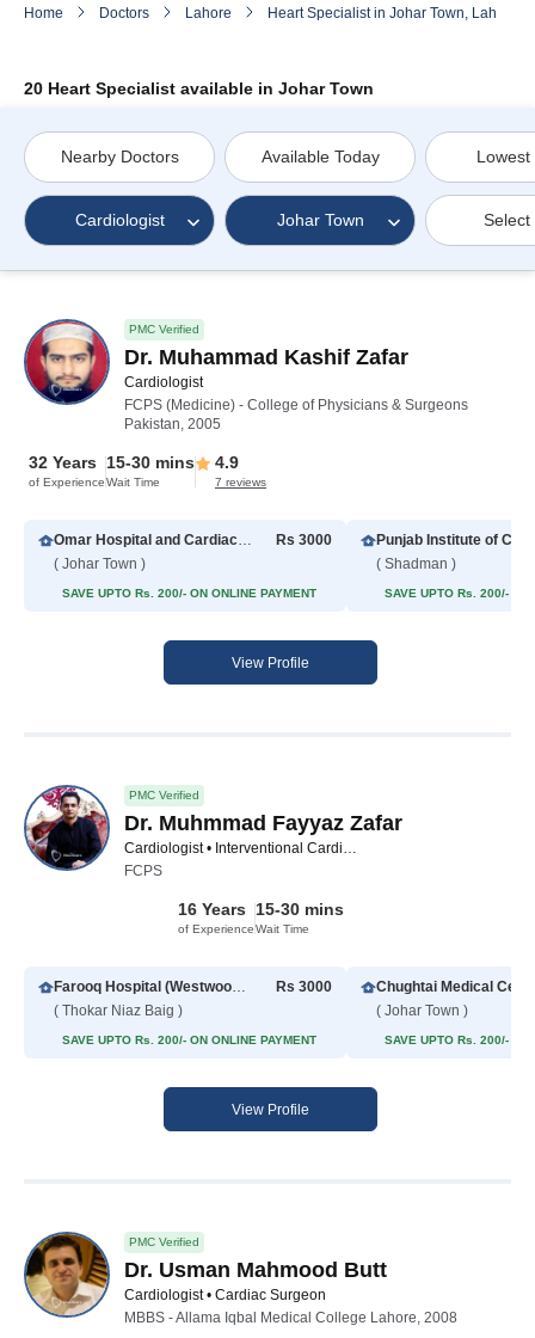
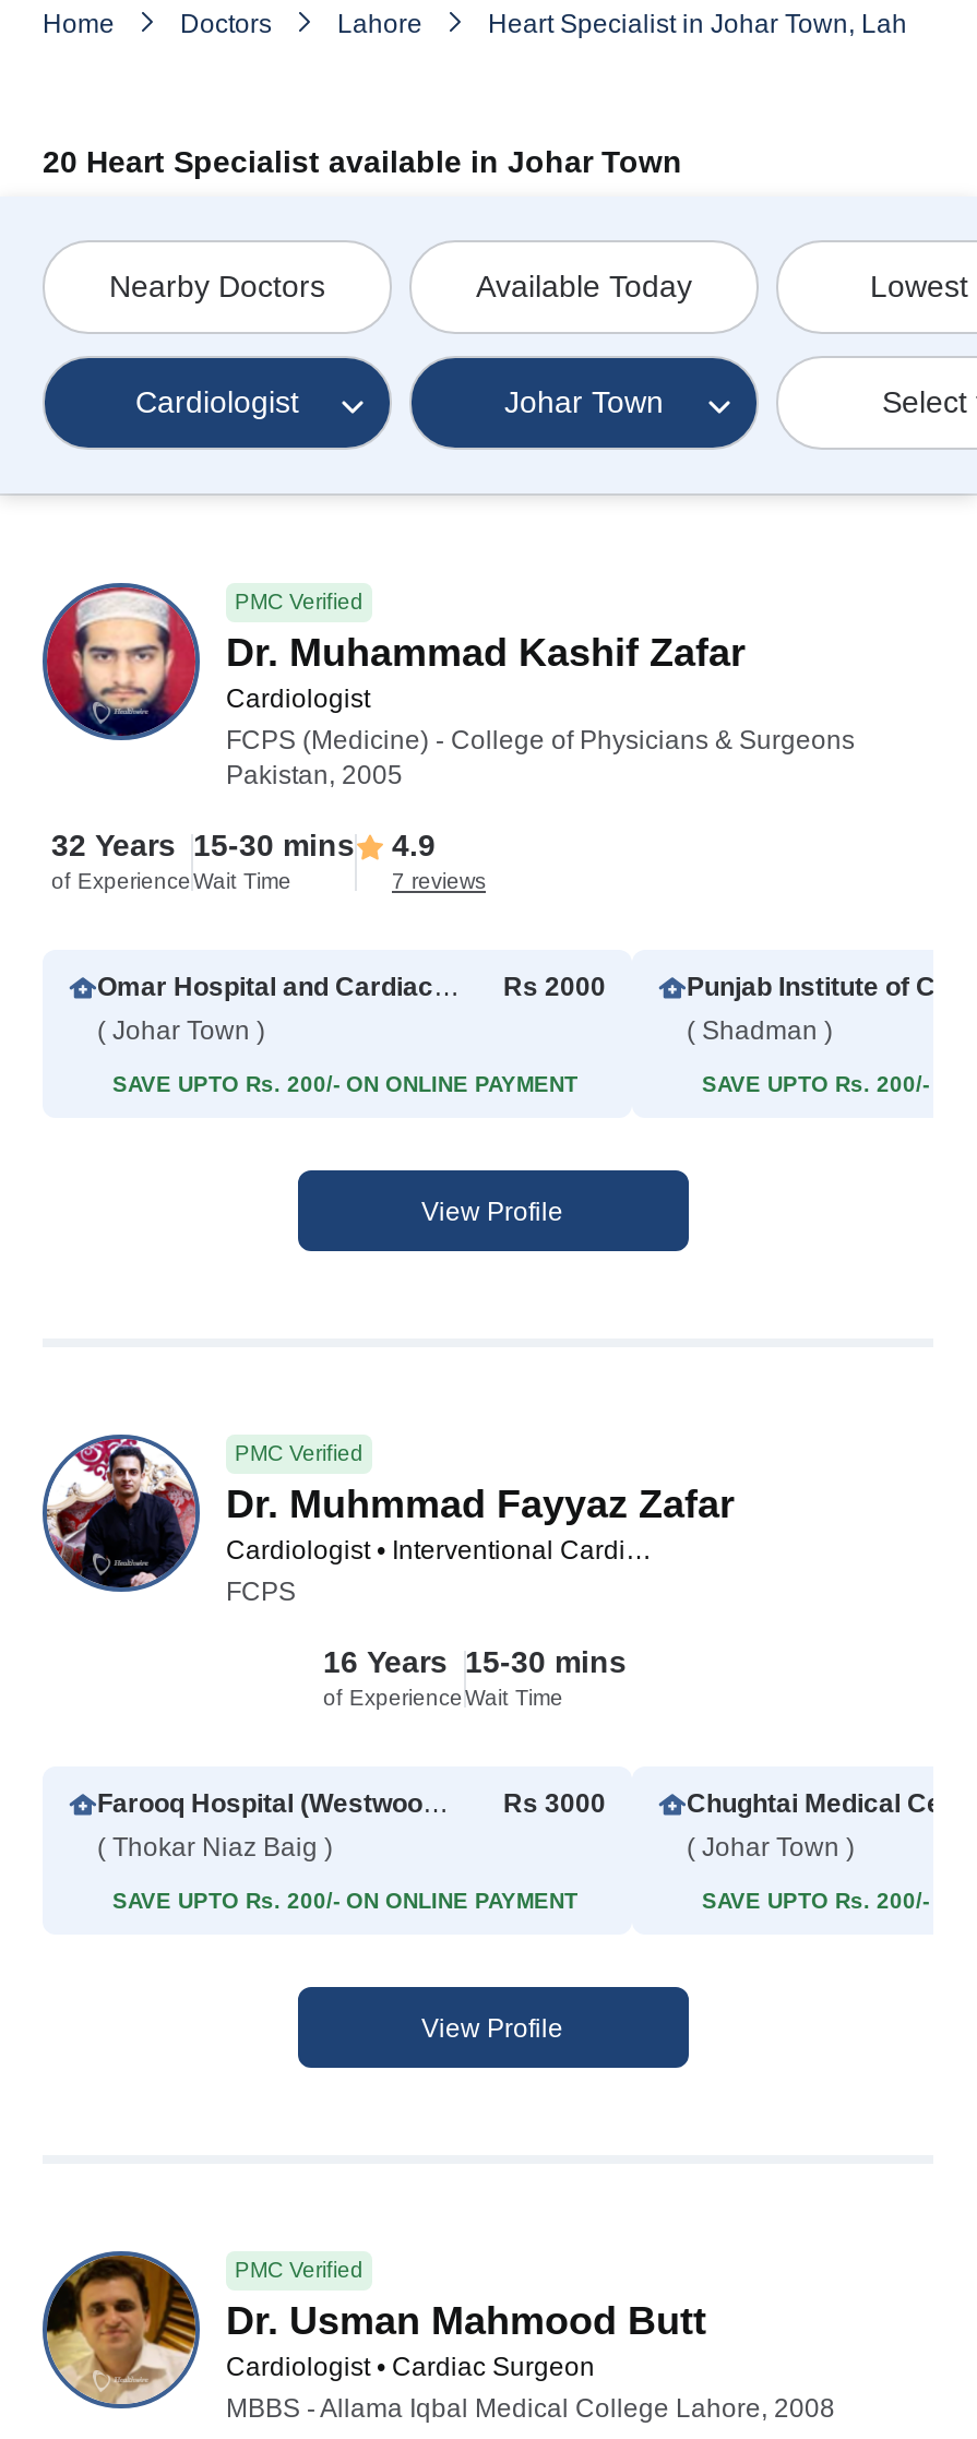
- Rs 3000
+ Rs 2000
